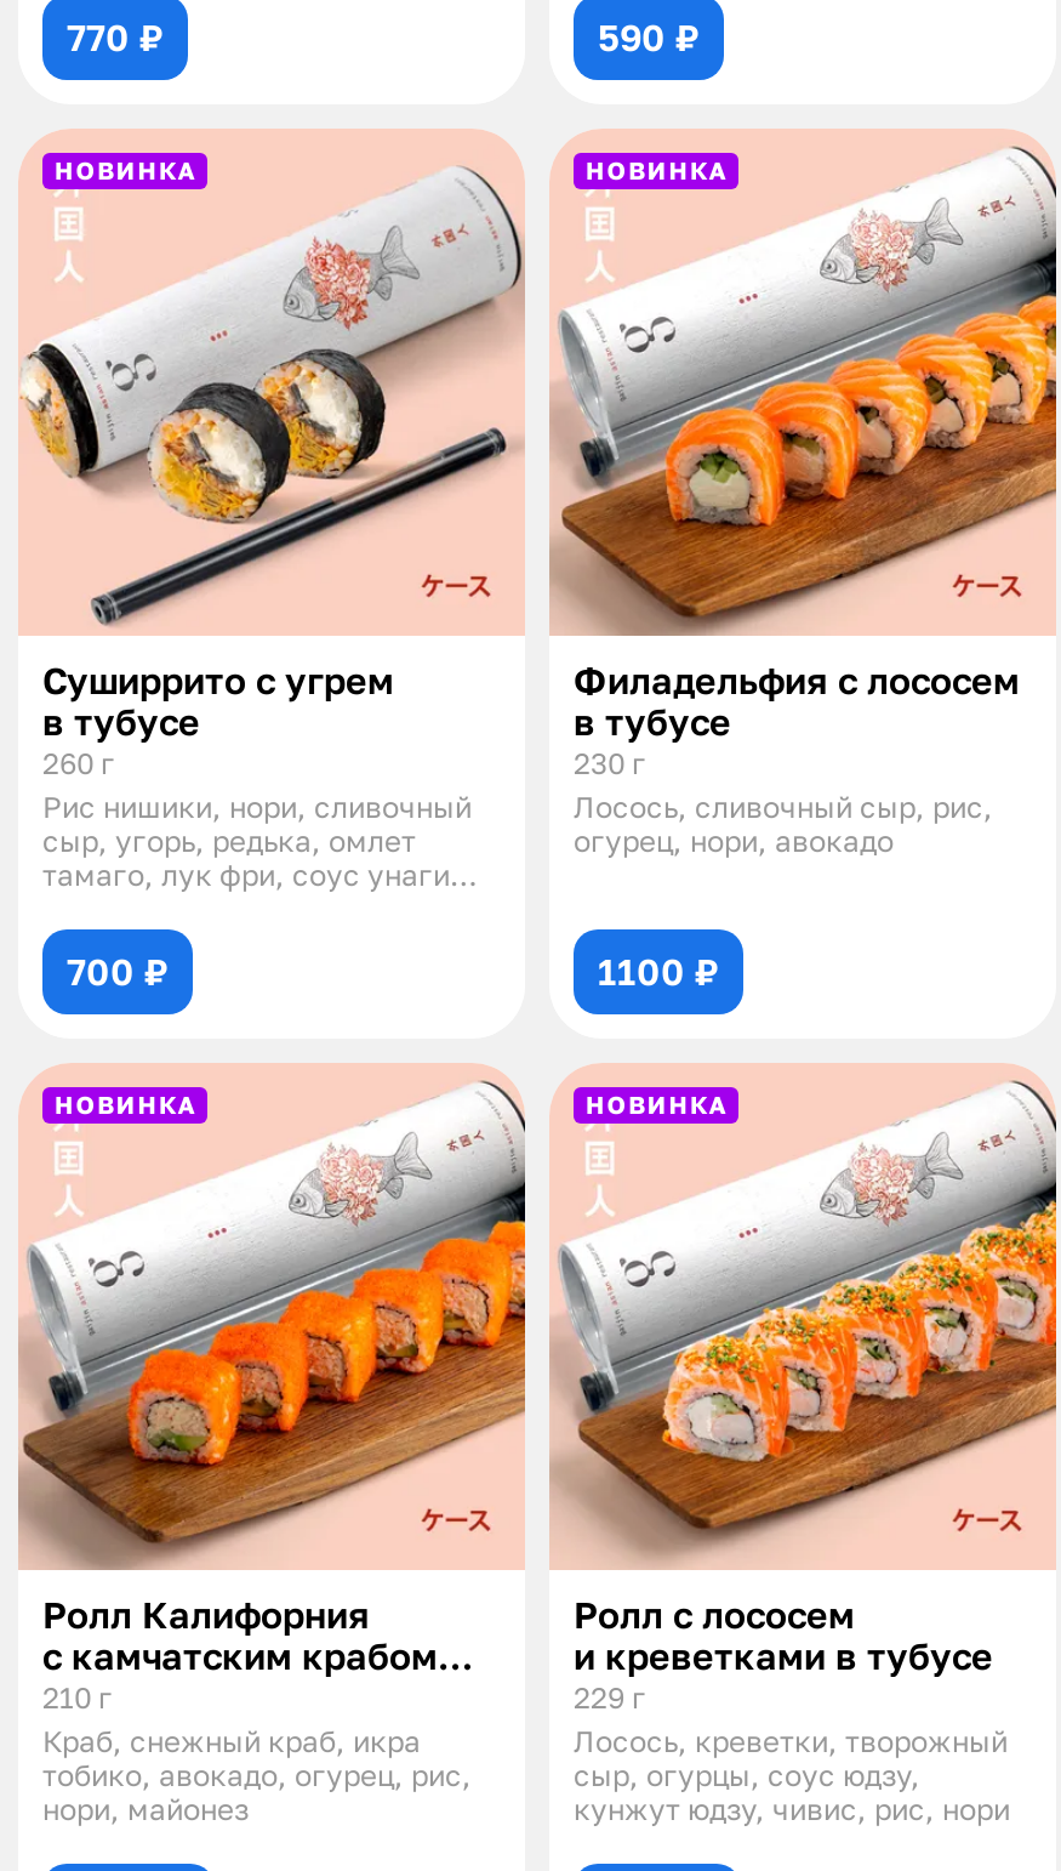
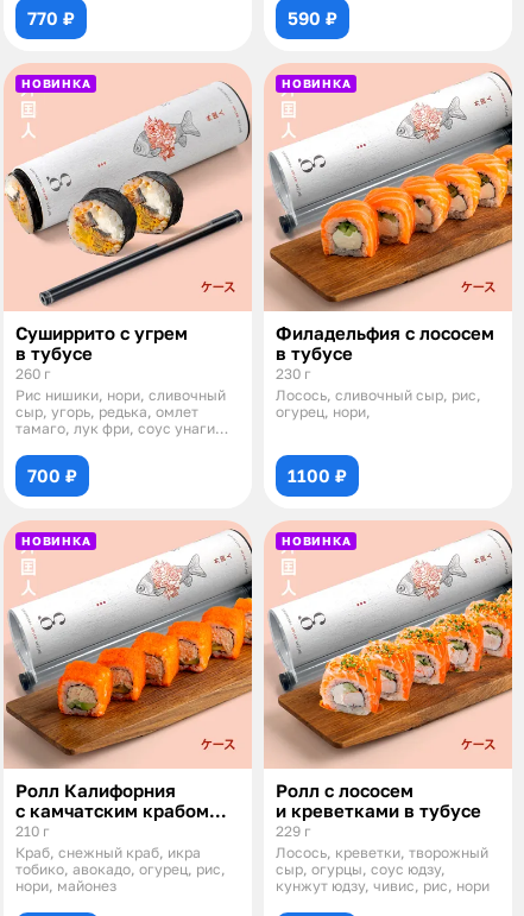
- огурец, нори, авокадо
+ огурец, нори,
